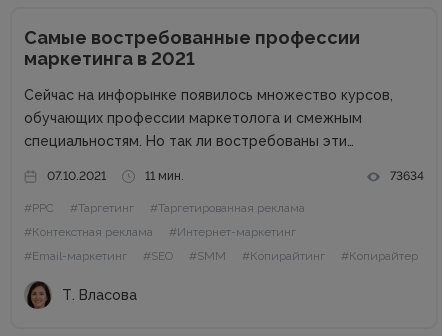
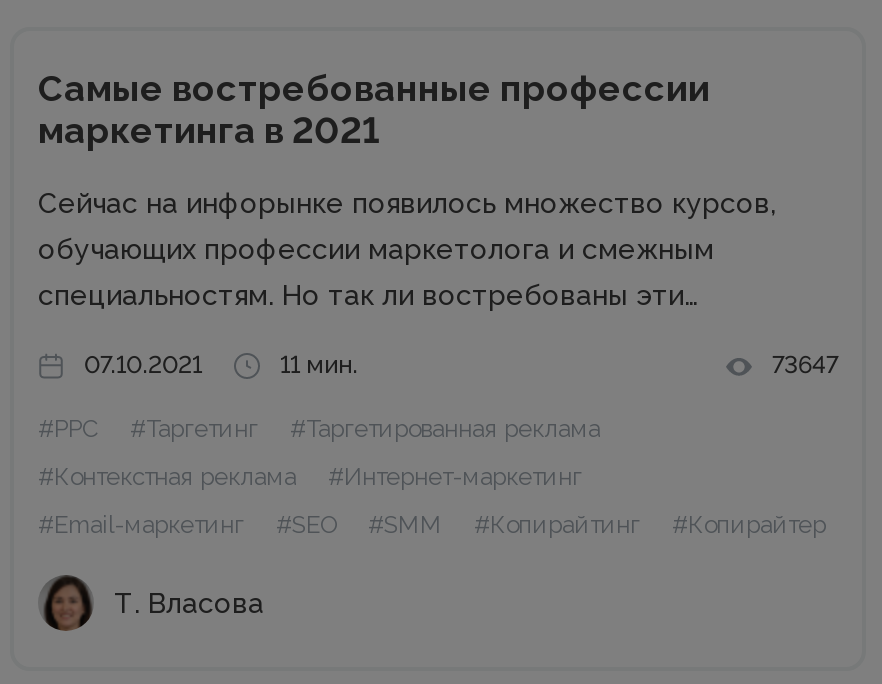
- 73634
+ 73647
